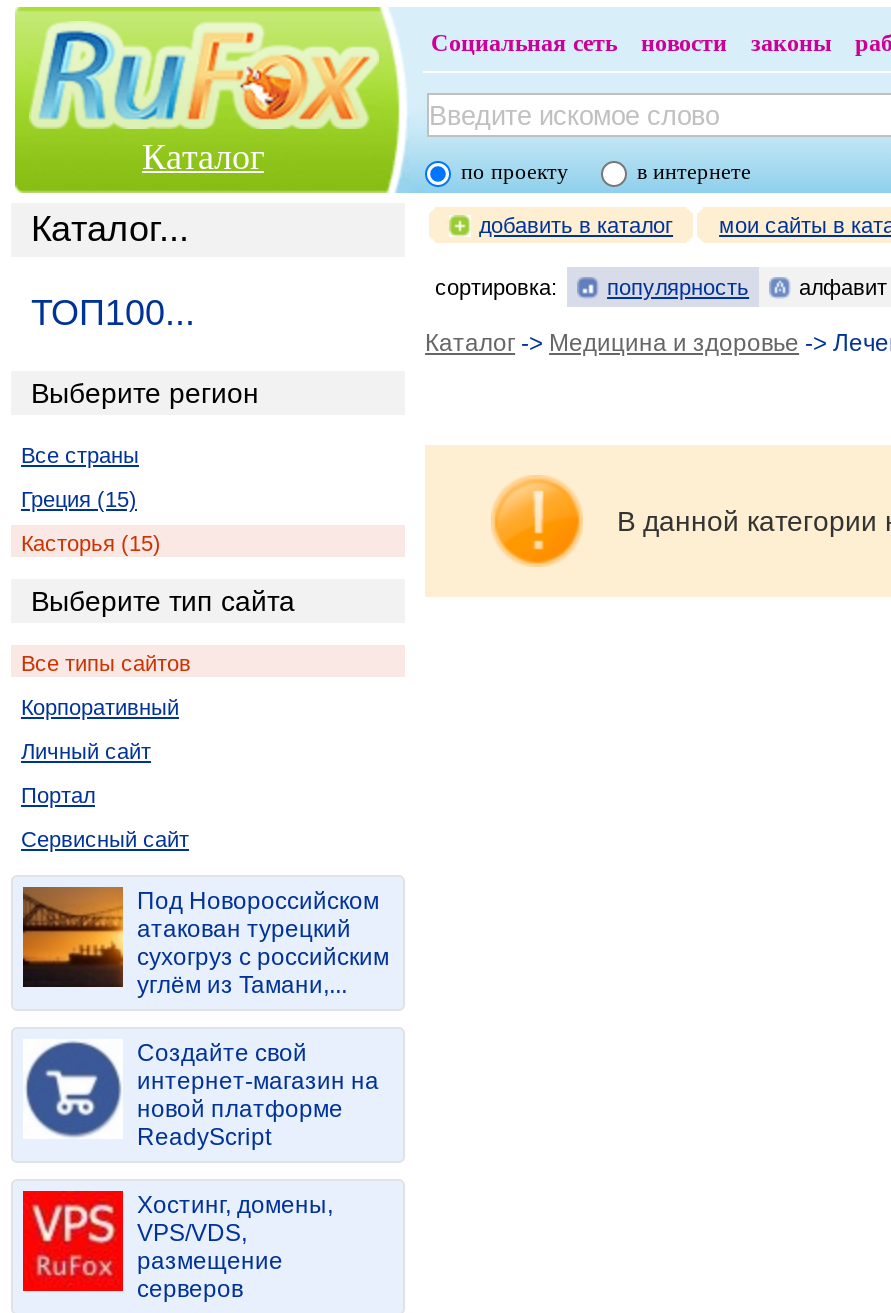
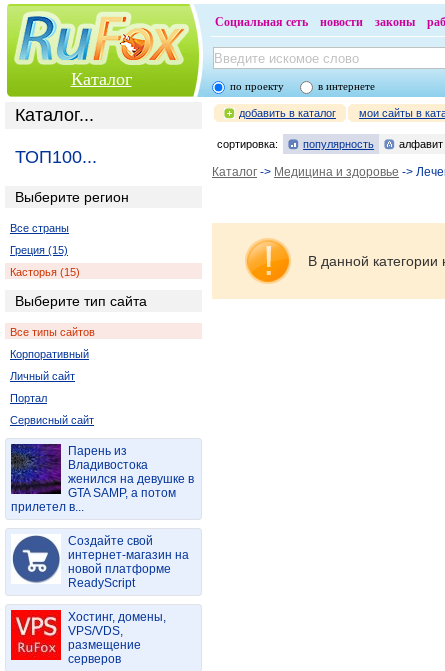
- [image]
- Под Новороссийском
- атакован турецкий
- сухогруз с российским
- углём из Тамани,...
+ [image]
+ Парень из
+ Владивостока
+ женился на девушке в
+ GTA SAMP, а потом
+ прилетел в...
